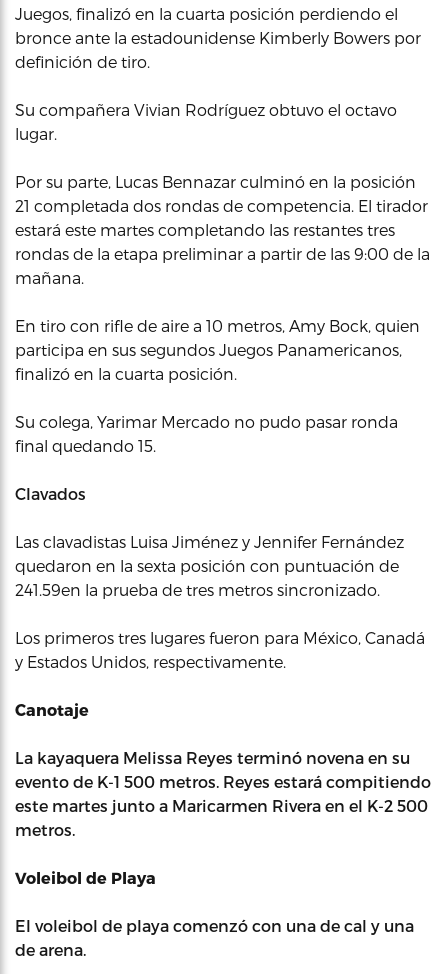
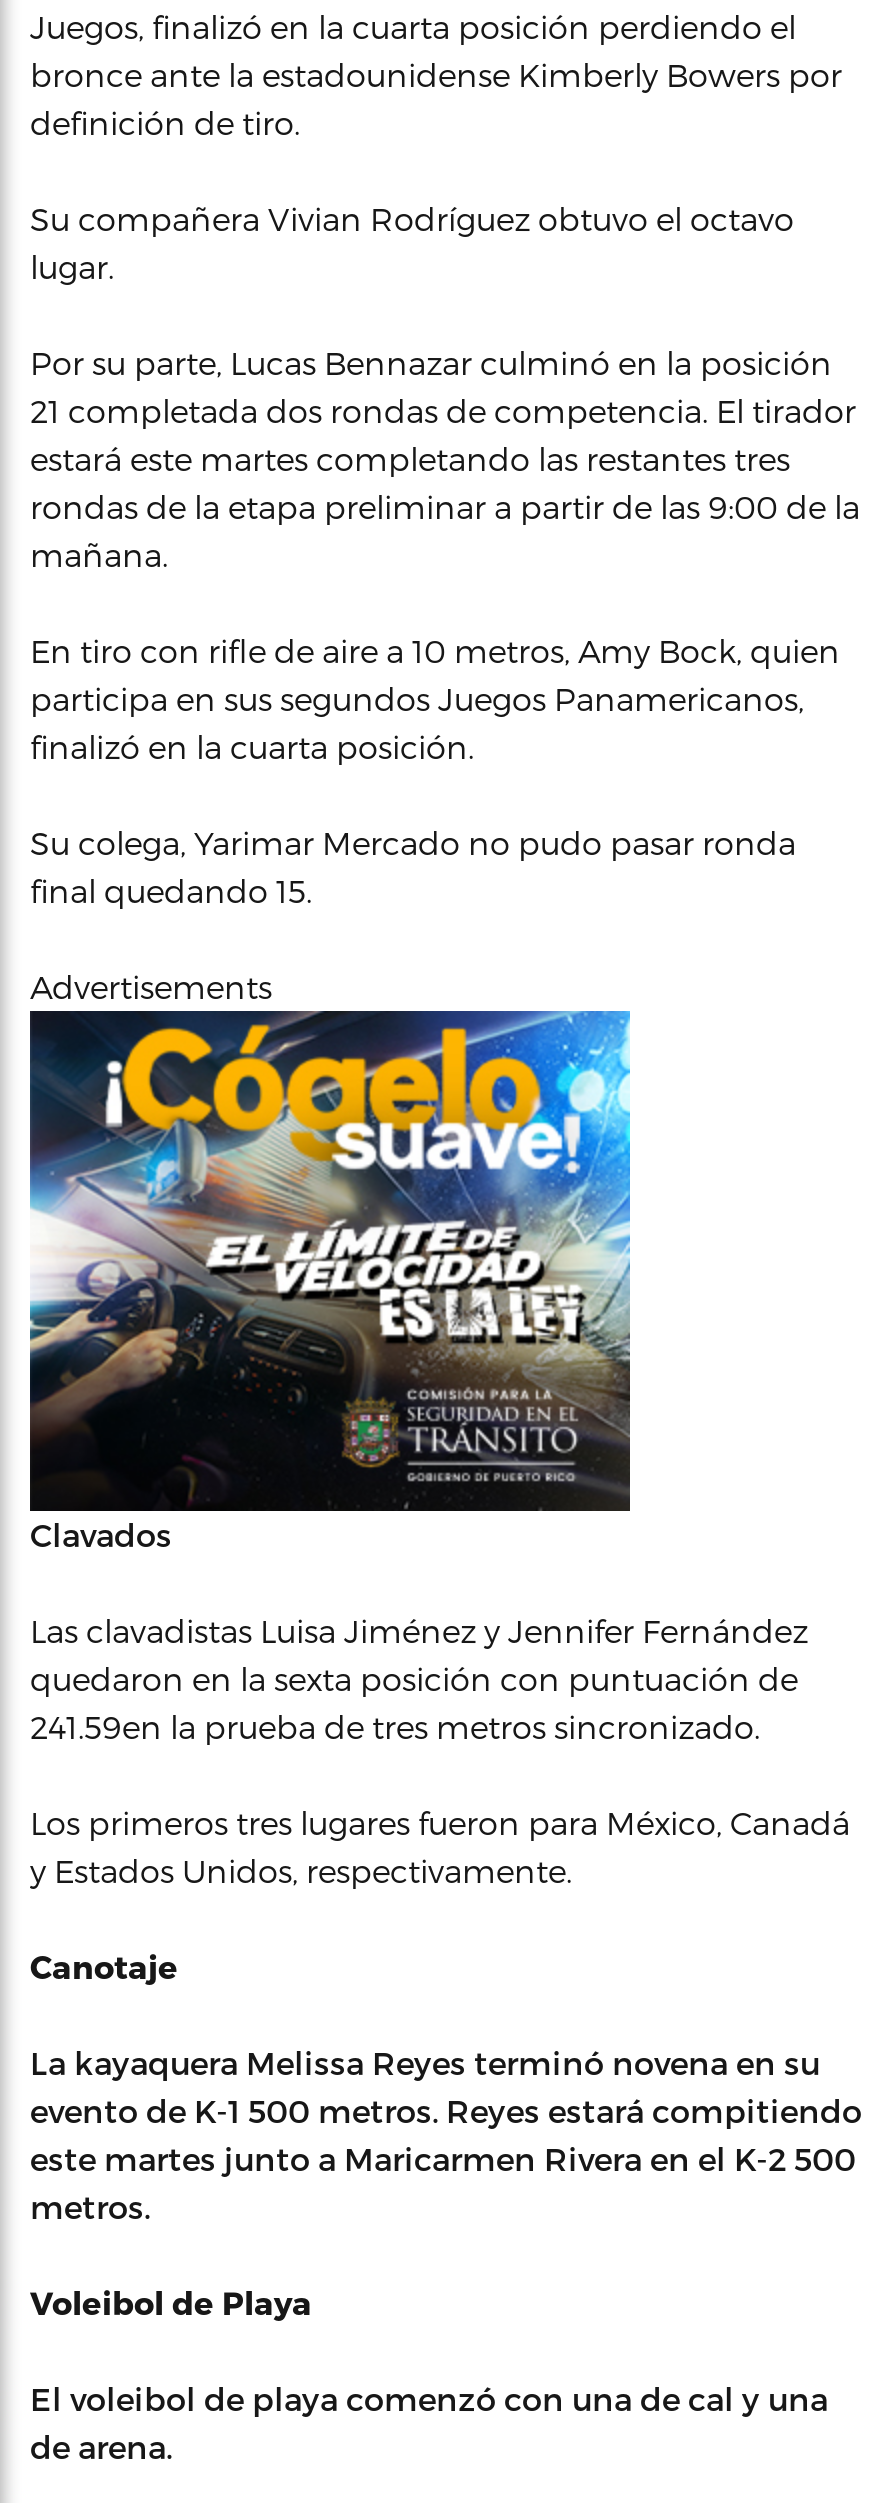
+ [image]

+ Advertisements
